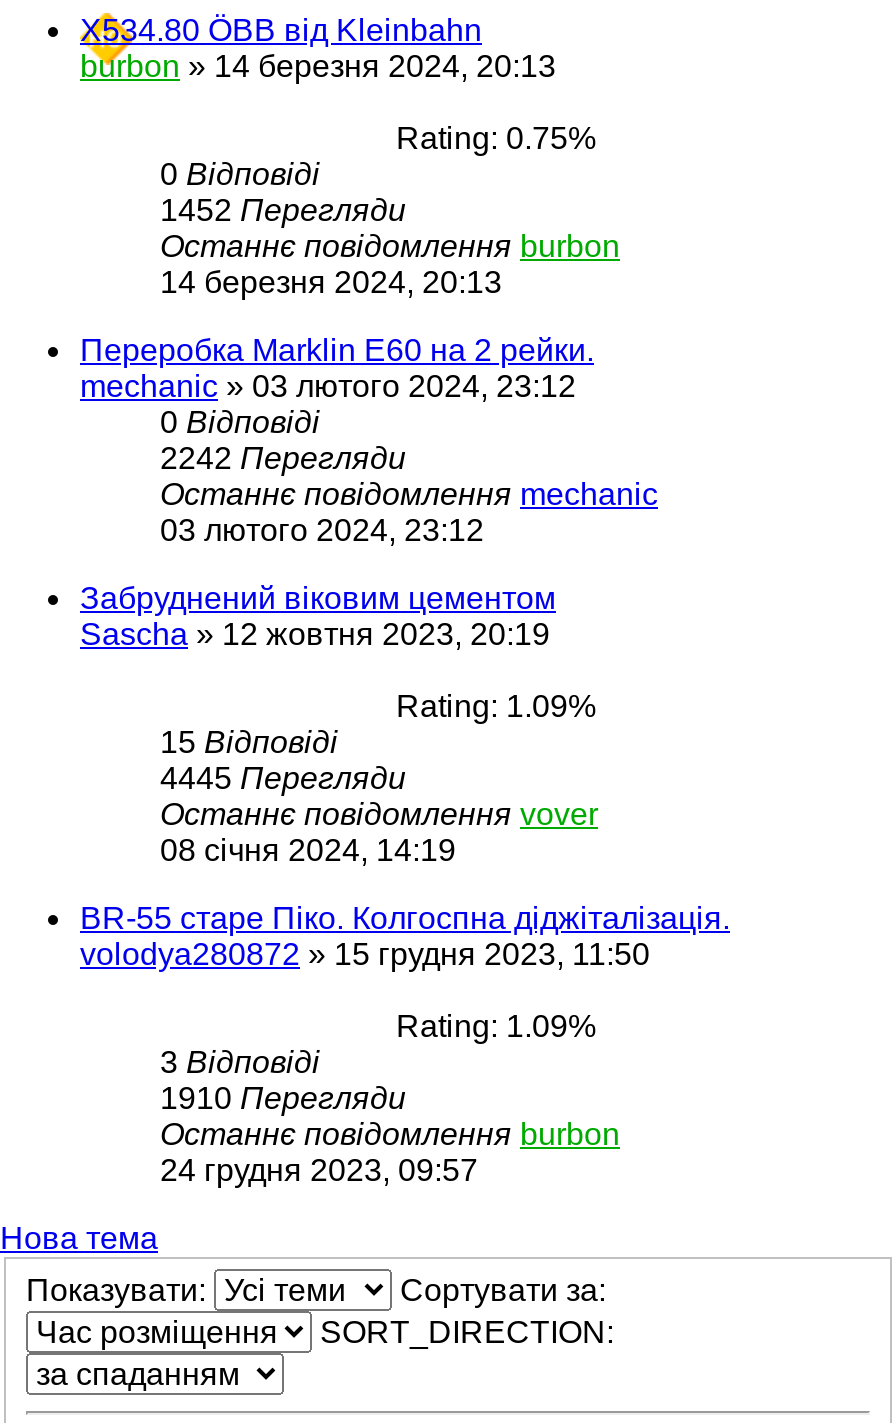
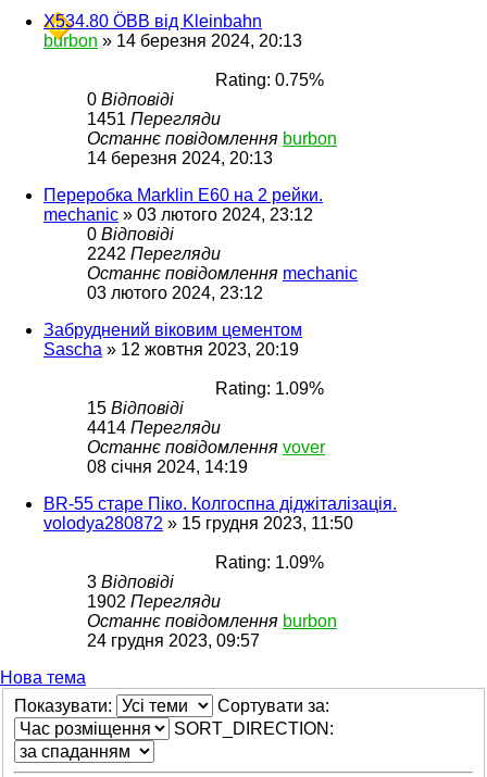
- 1452 Перегляди
+ 1451 Перегляди

- 4445 Перегляди
+ 4414 Перегляди

- 1910 Перегляди
+ 1902 Перегляди
